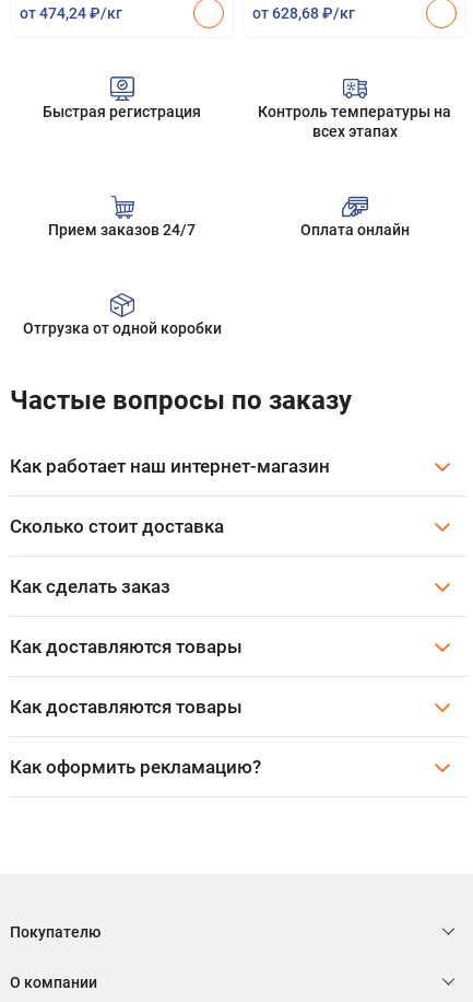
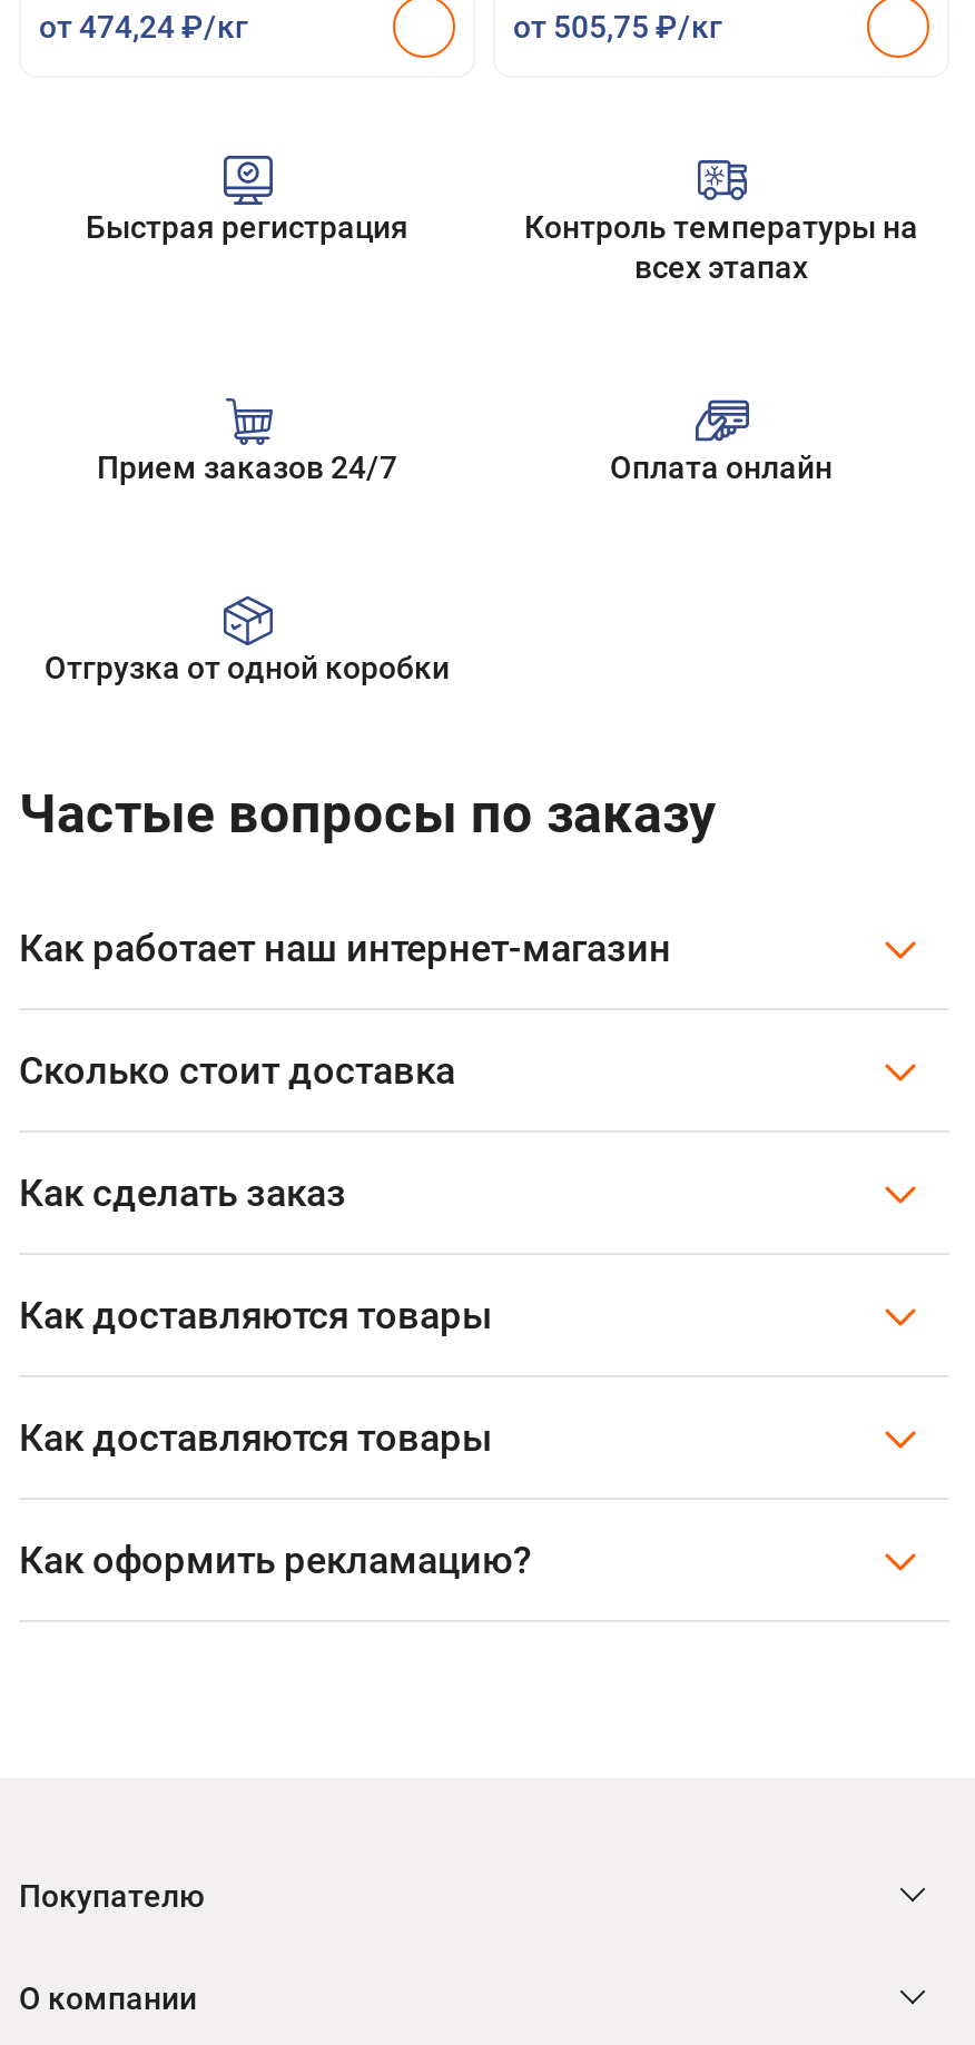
- от 628,68 ₽/кг
+ от 505,75 ₽/кг
